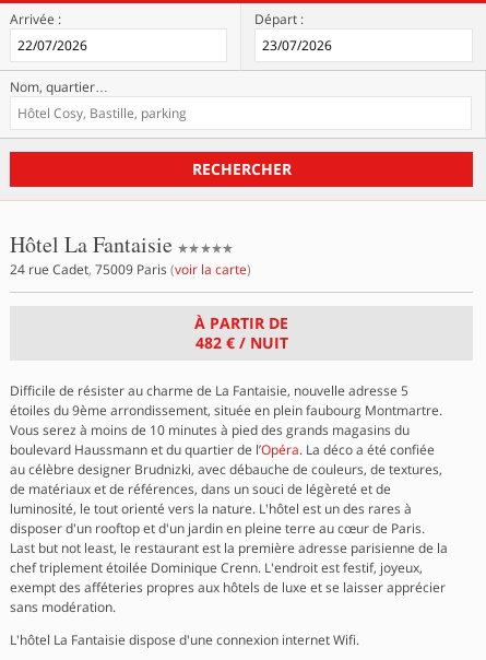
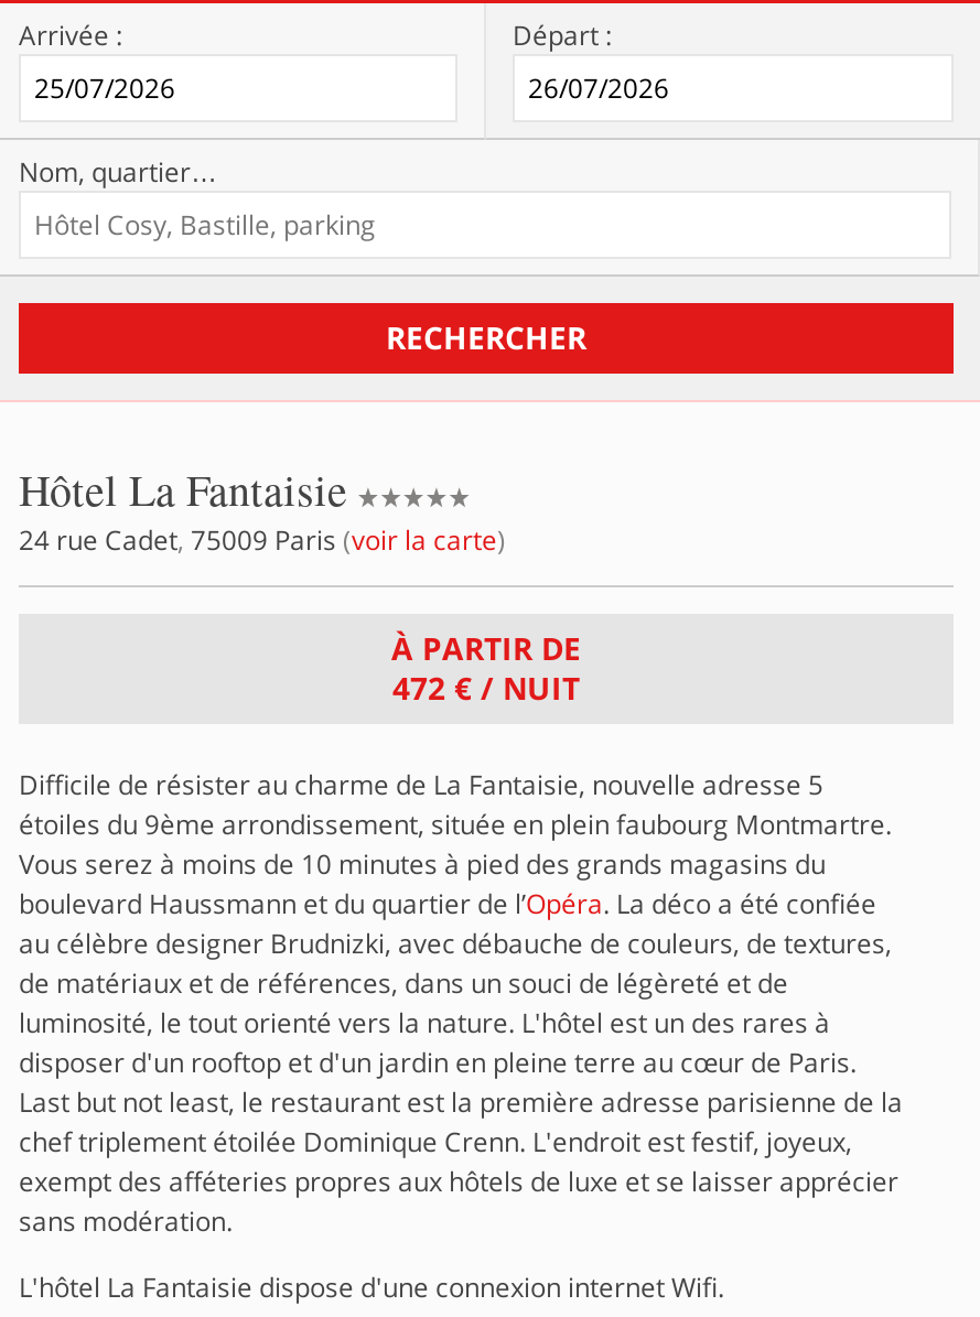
- 482 €/ NUIT
+ 472 €/ NUIT
